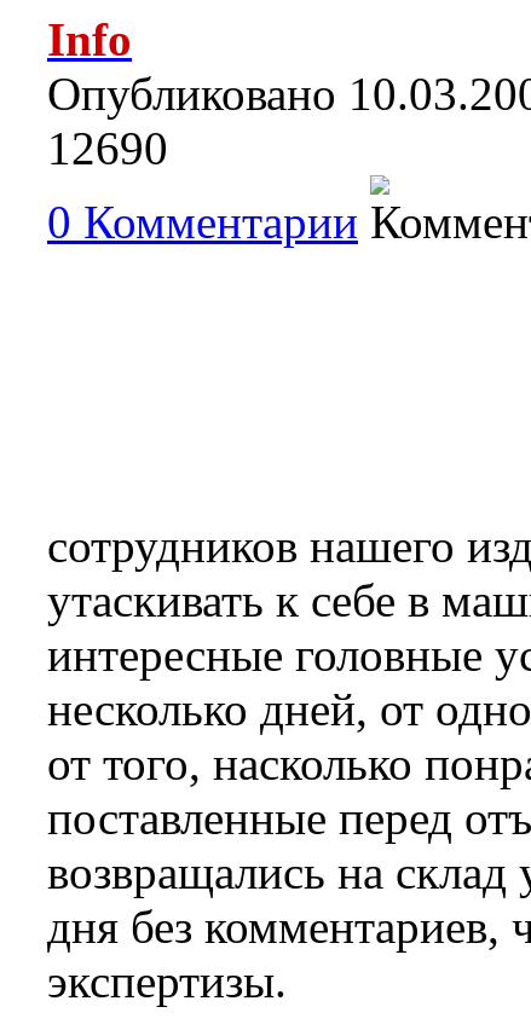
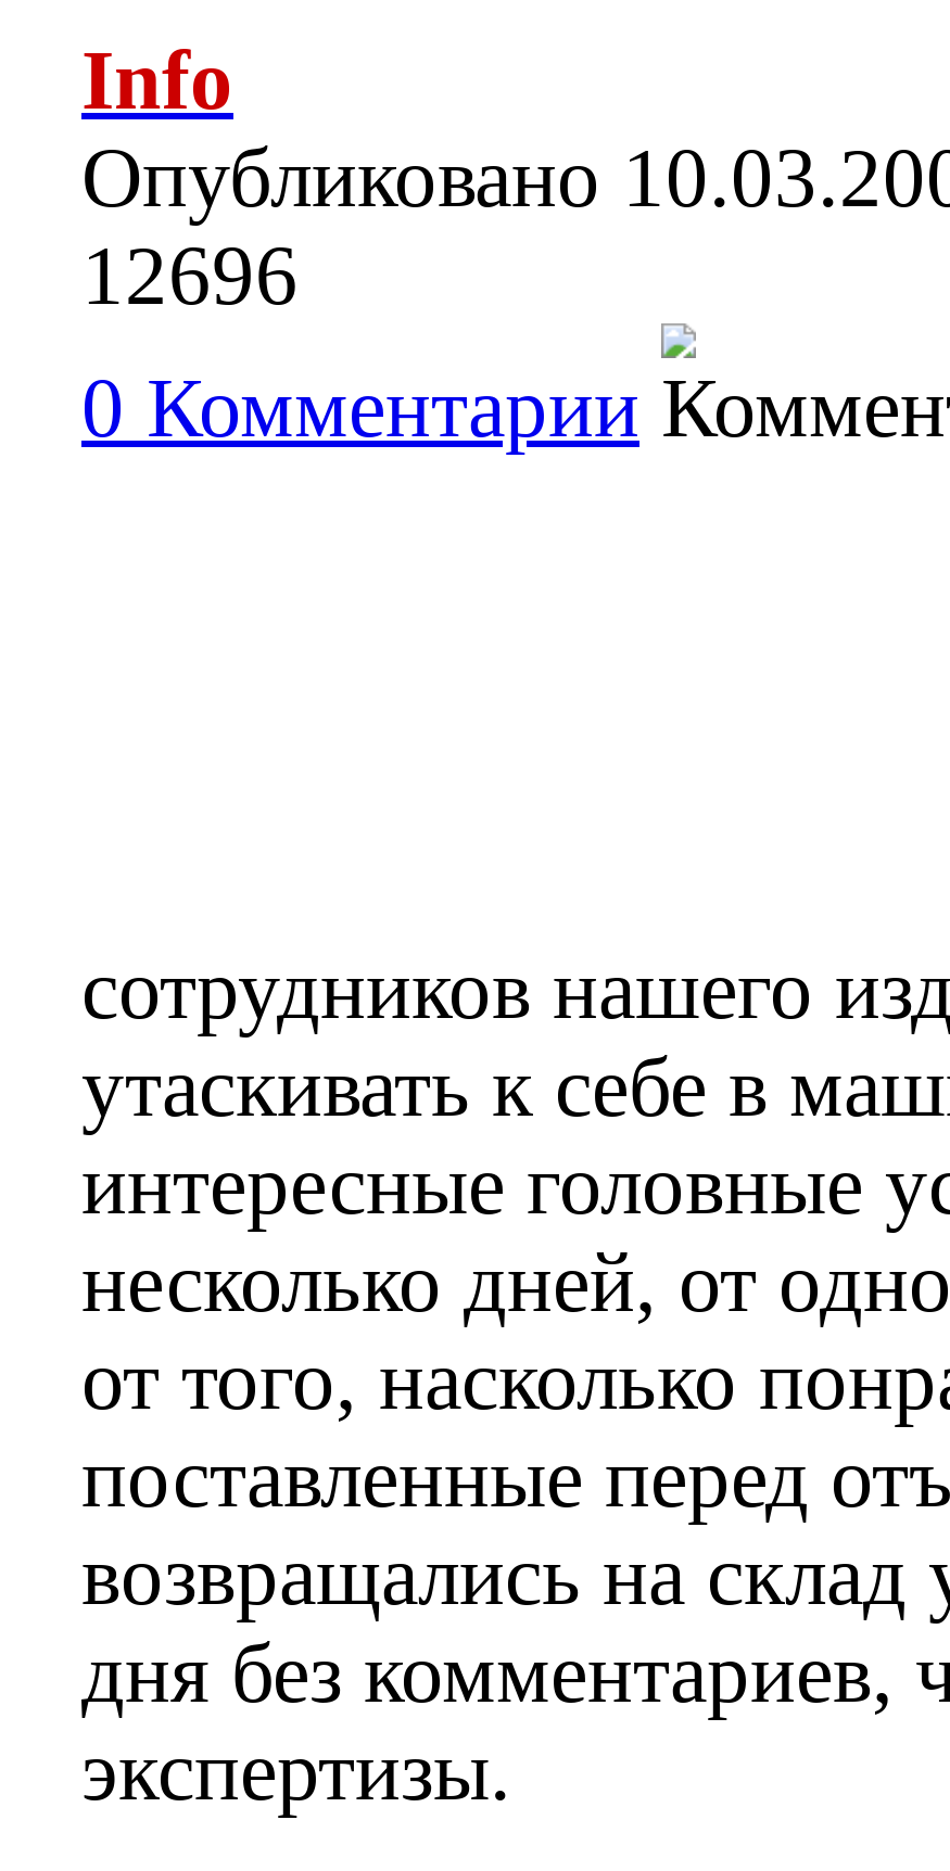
- 12690
+ 12696
